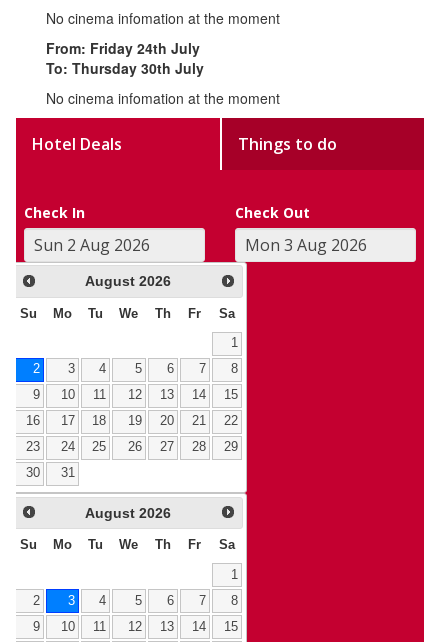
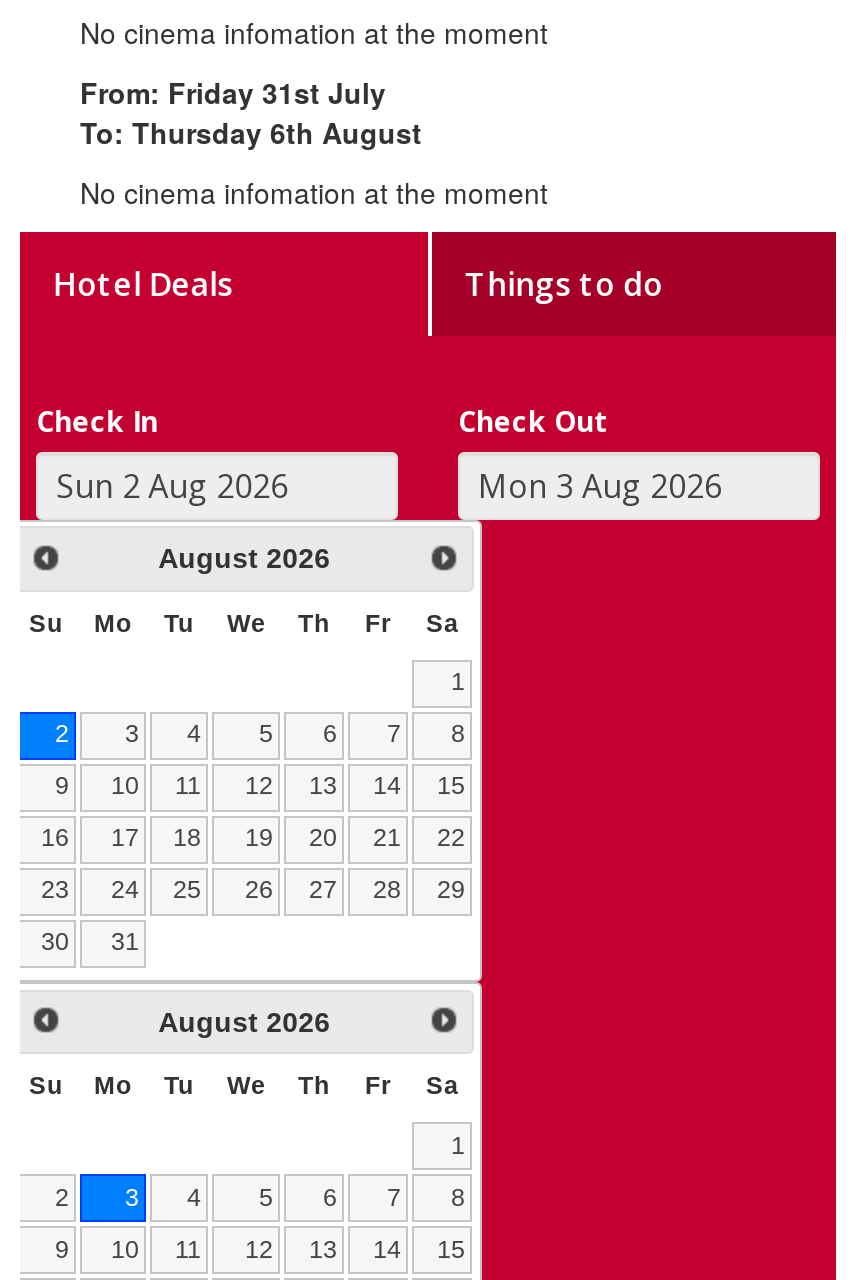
- From: Friday 24th July
+ From: Friday 31st July

- To: Thursday 30th July
+ To: Thursday 6th August
